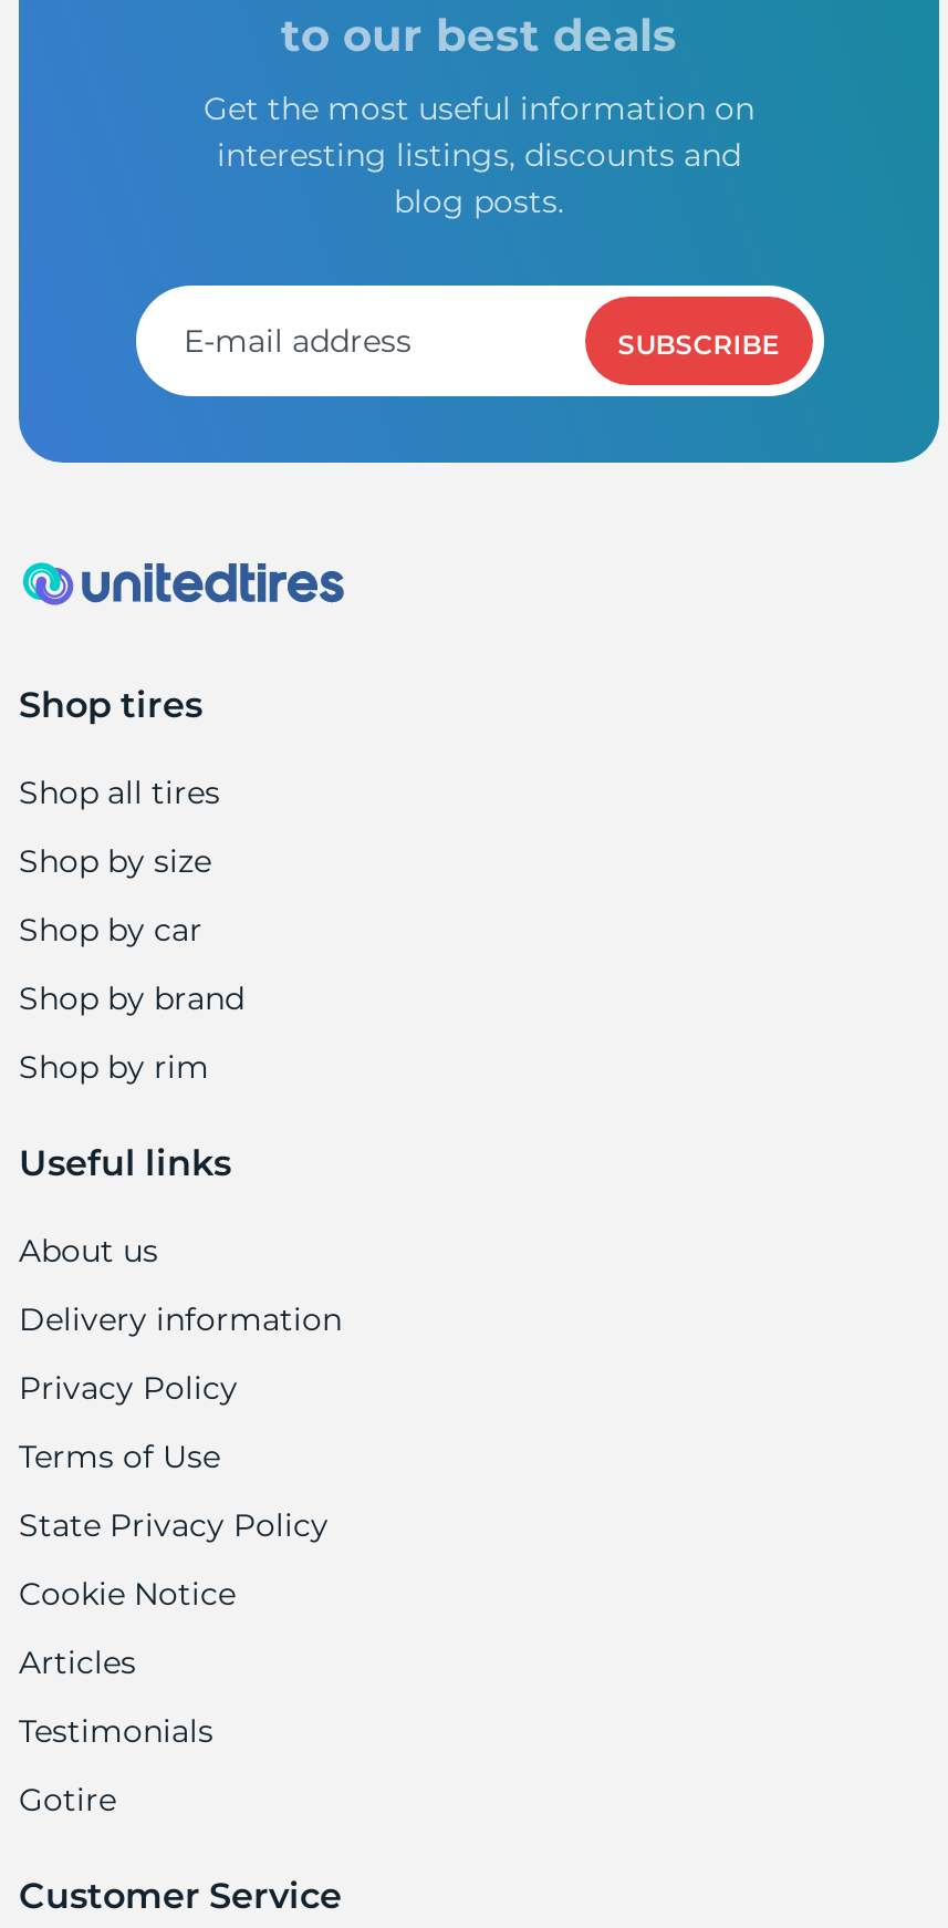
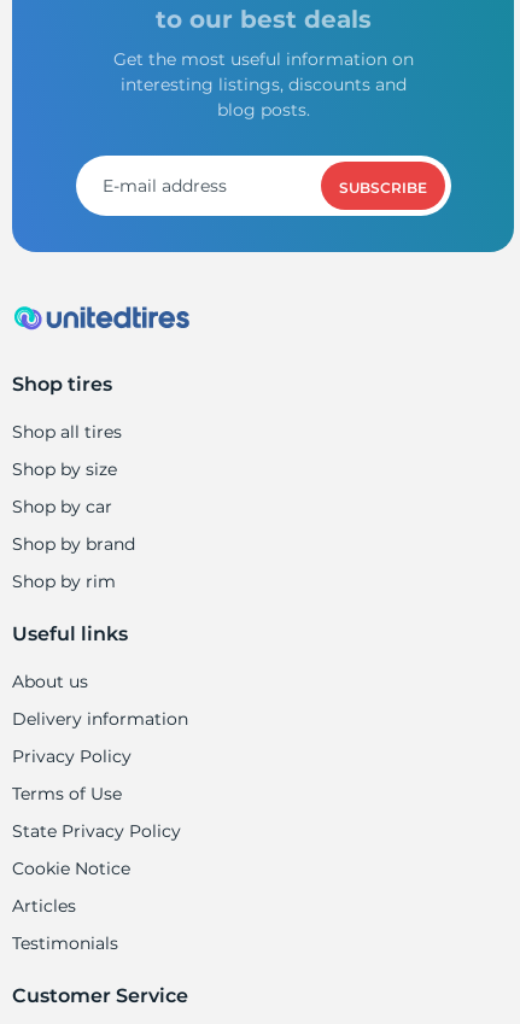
- Gotire
